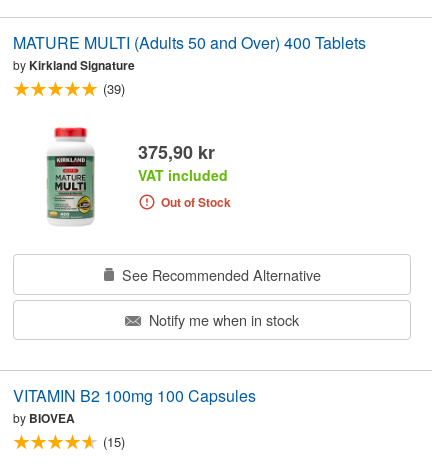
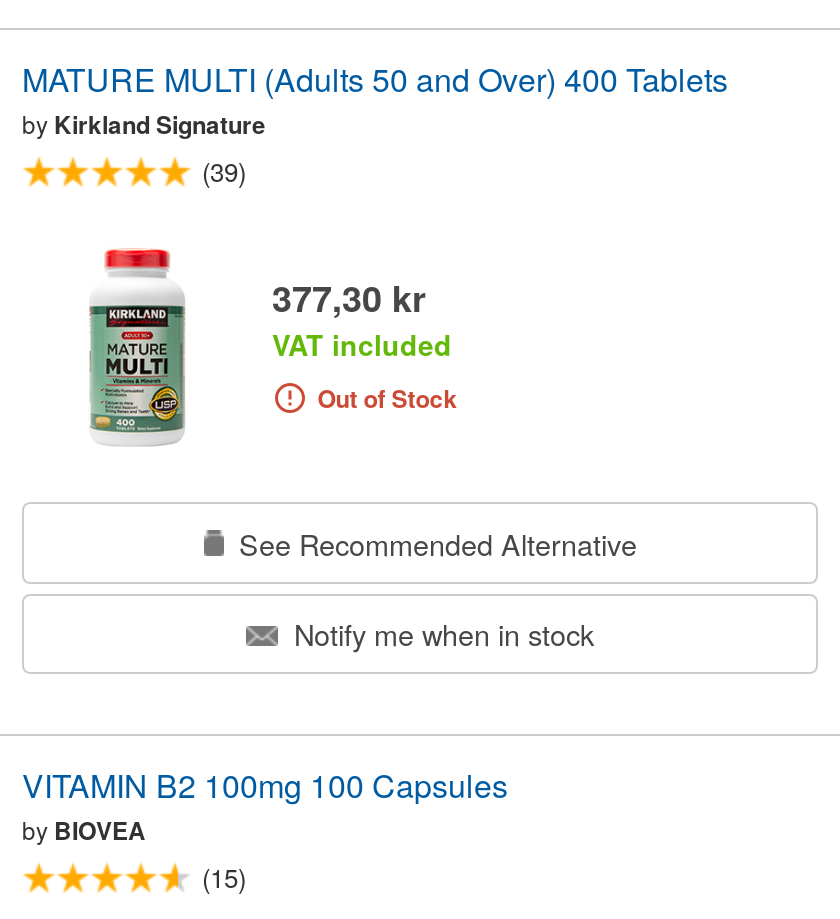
- 375,90 kr
+ 377,30 kr
